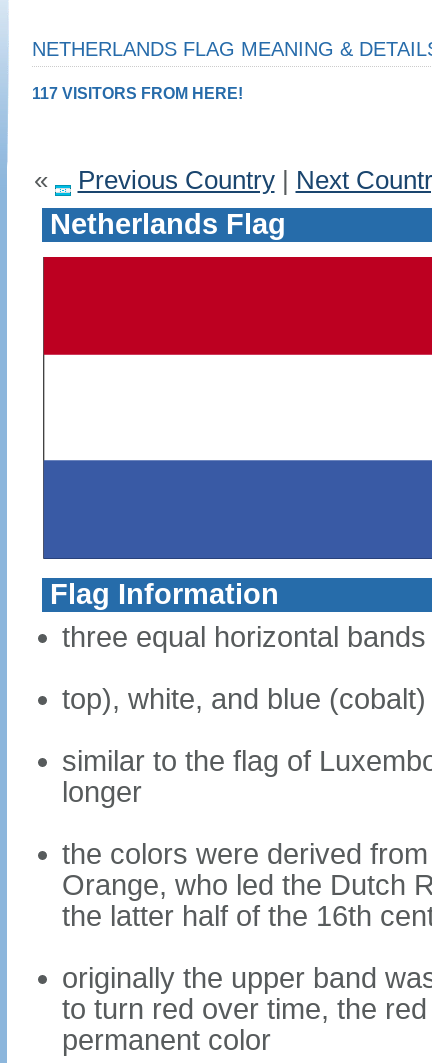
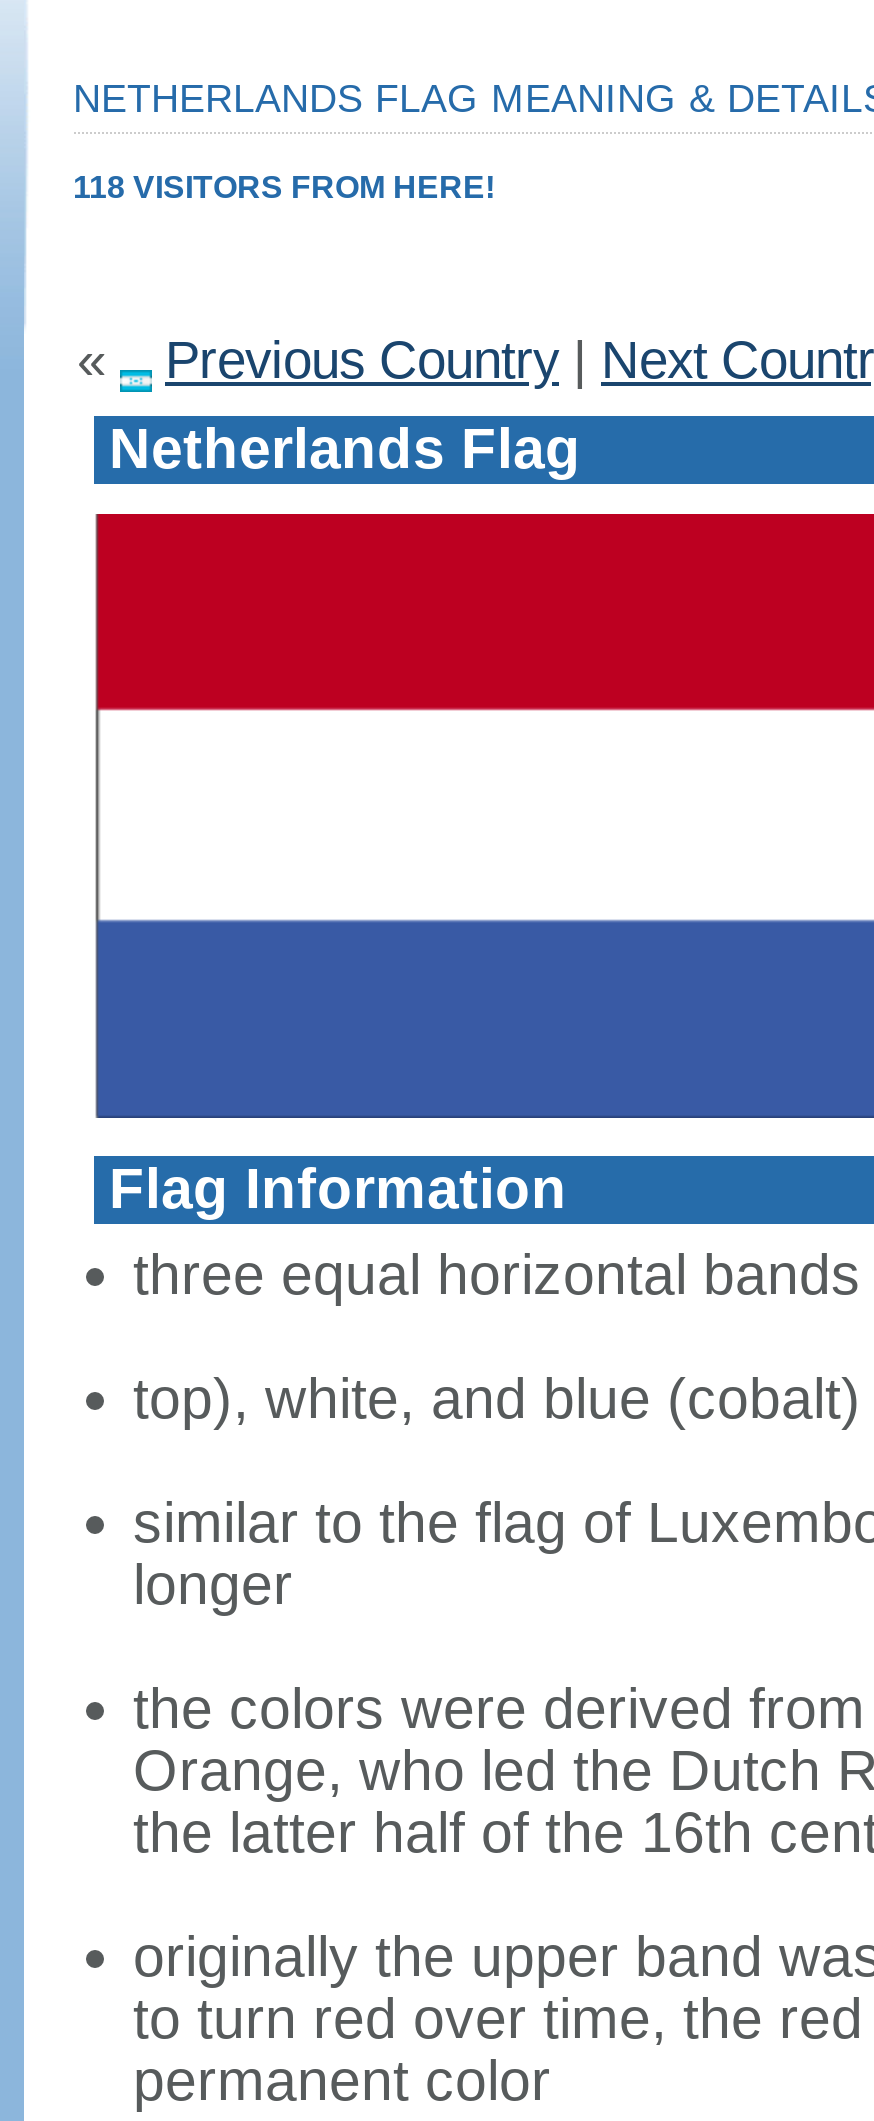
- 117 VISITORS FROM HERE!
+ 118 VISITORS FROM HERE!
